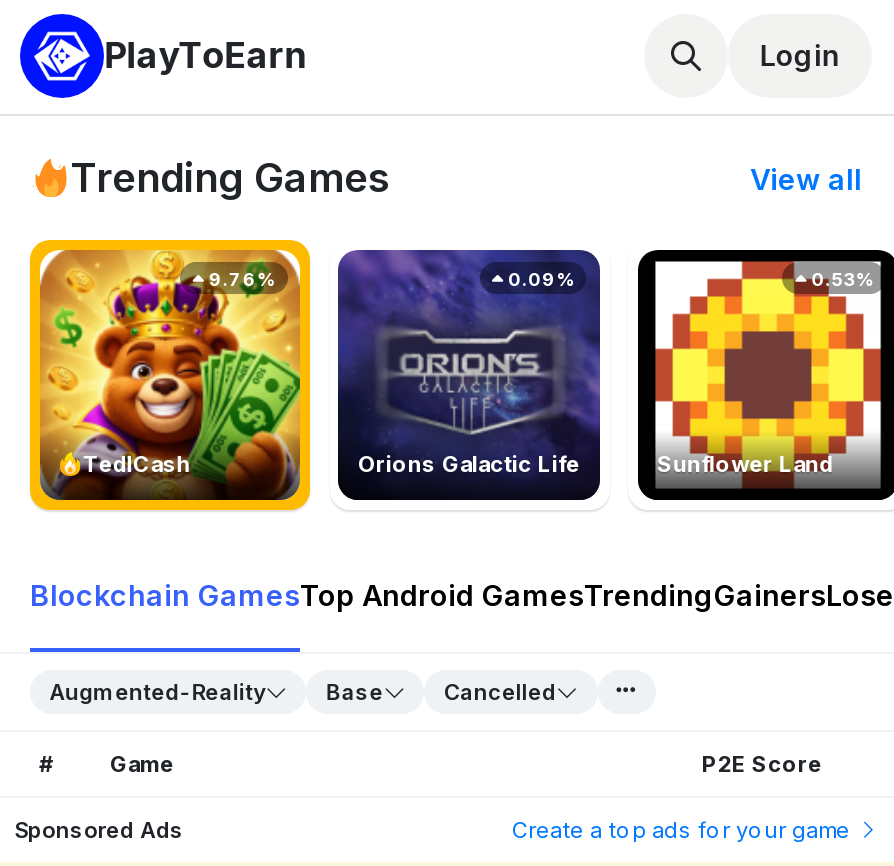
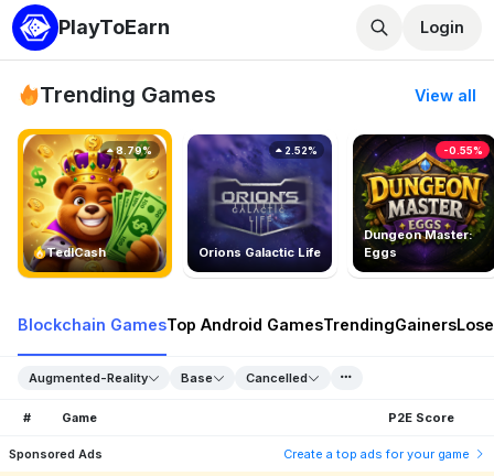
- [image]
- 0.53%
+ [image]
+ -0.55%

- 9.76%
+ 8.79%

- 0.09%
+ 2.52%

- Sunflower Land
+ Dungeon Master:
+ Eggs
